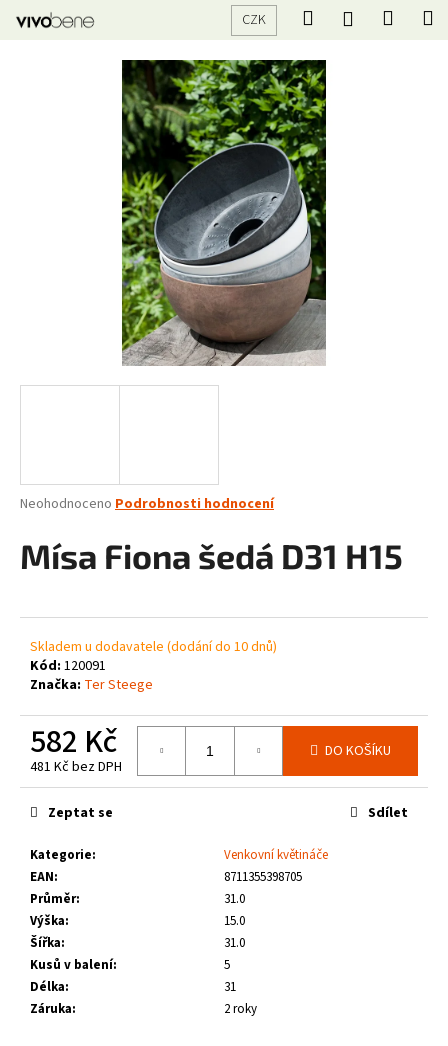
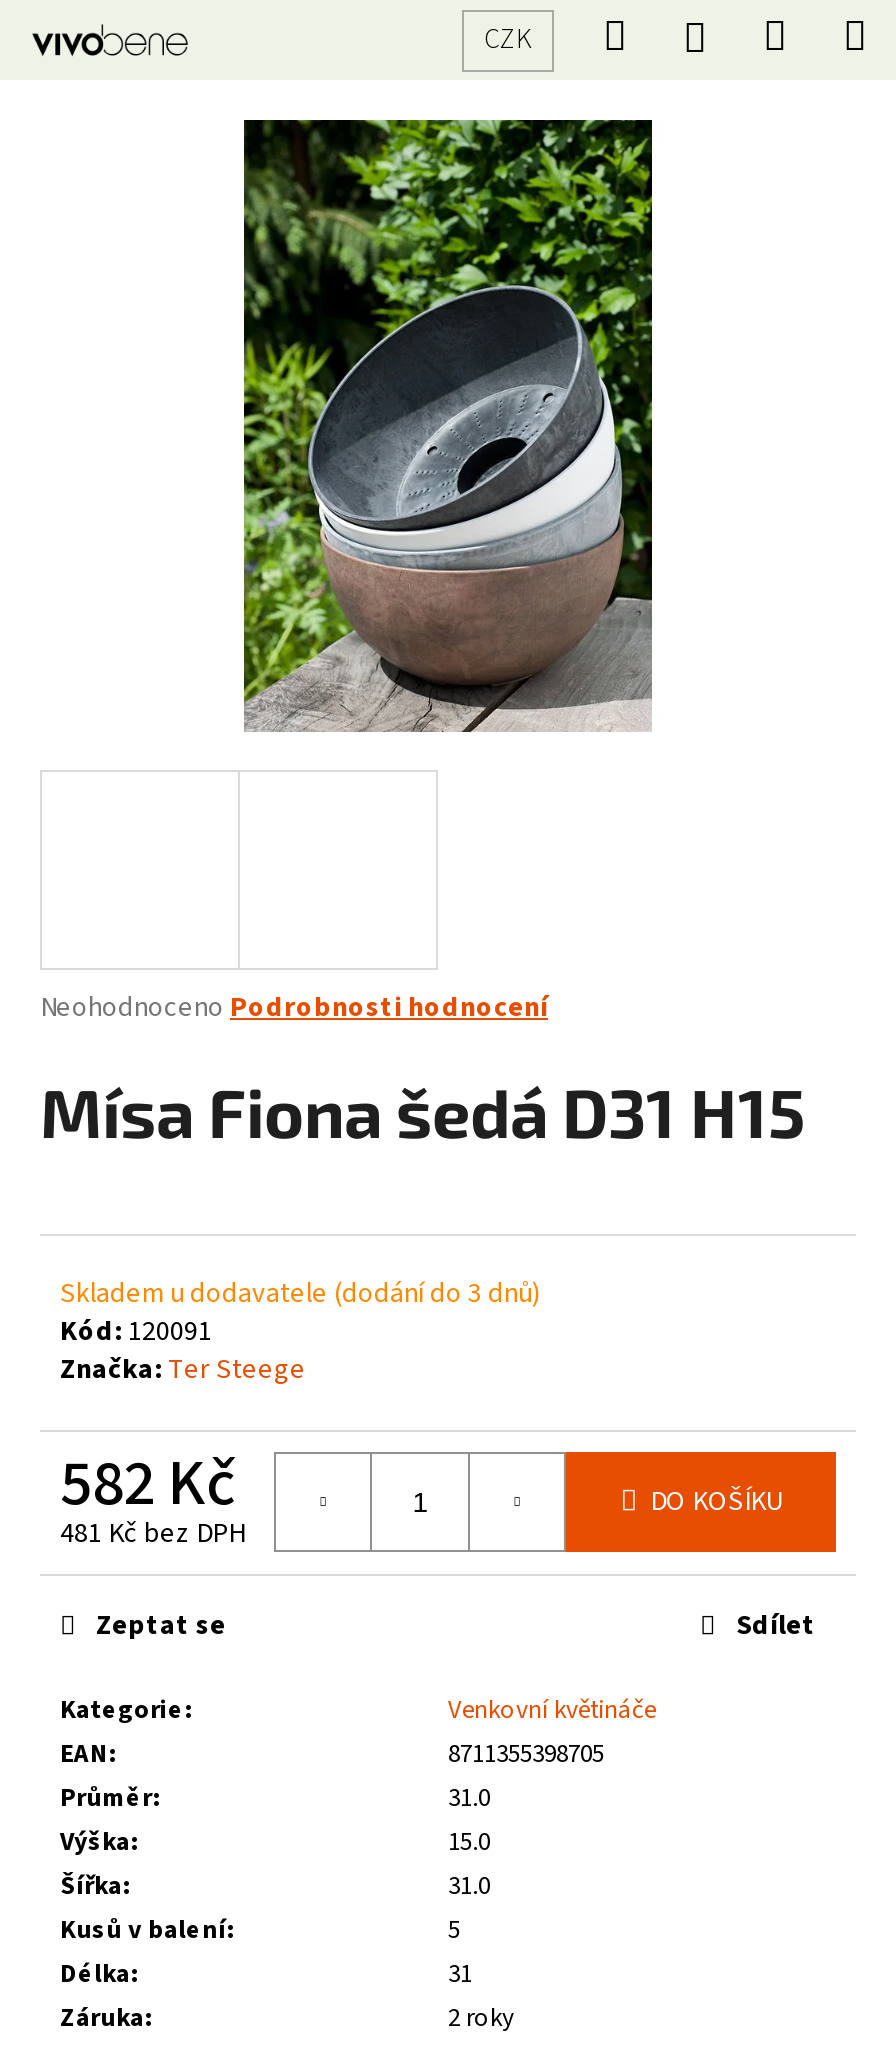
- Skladem u dodavatele (dodání do 10 dnů)
+ Skladem u dodavatele (dodání do 3 dnů)
